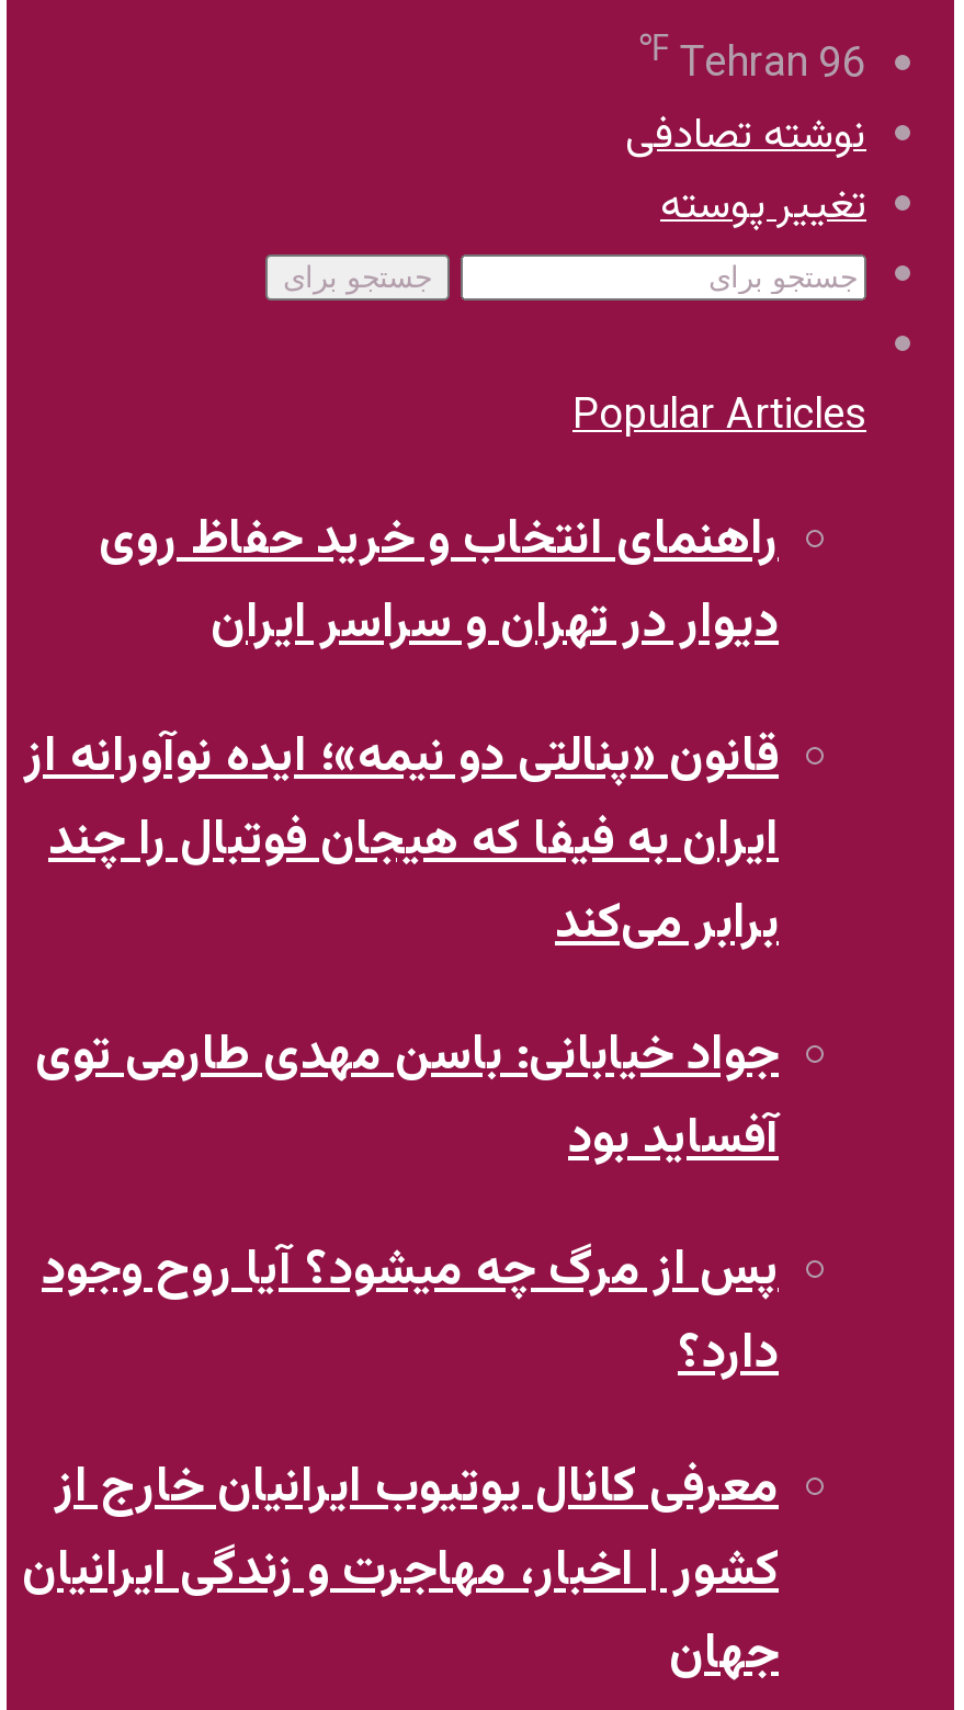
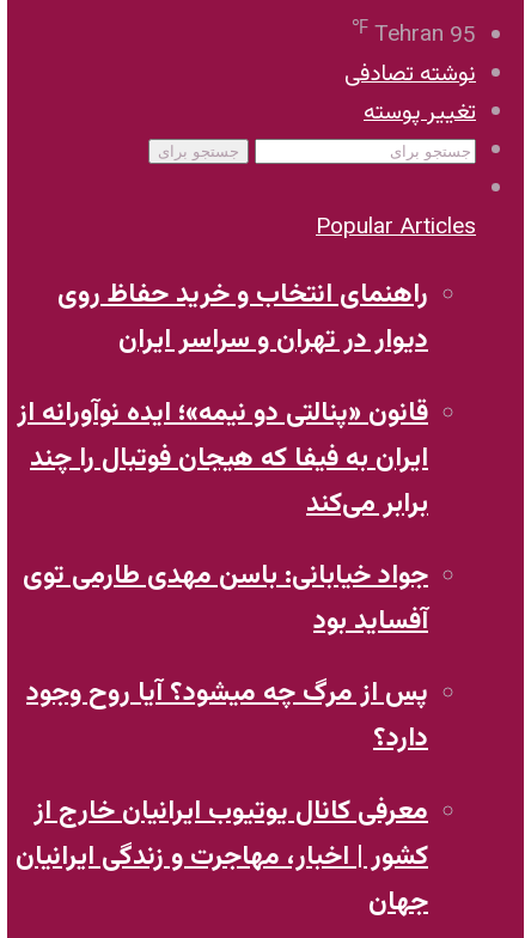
- ℉ Tehran 96
+ ℉ Tehran 95
